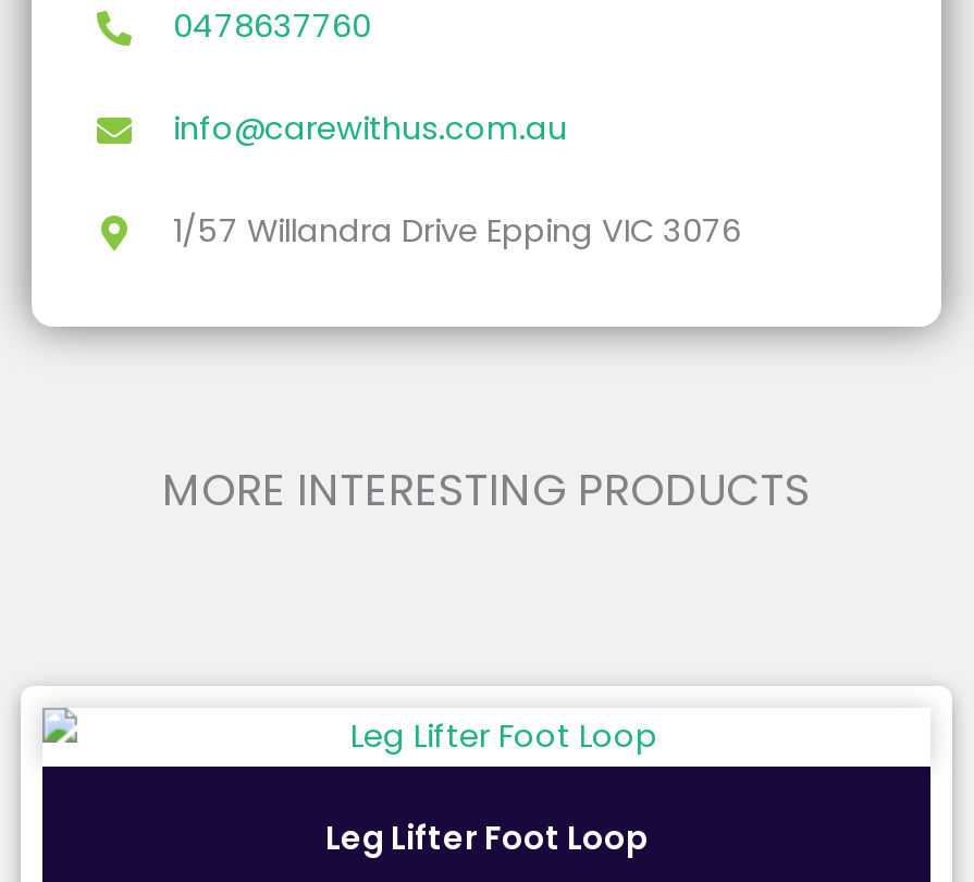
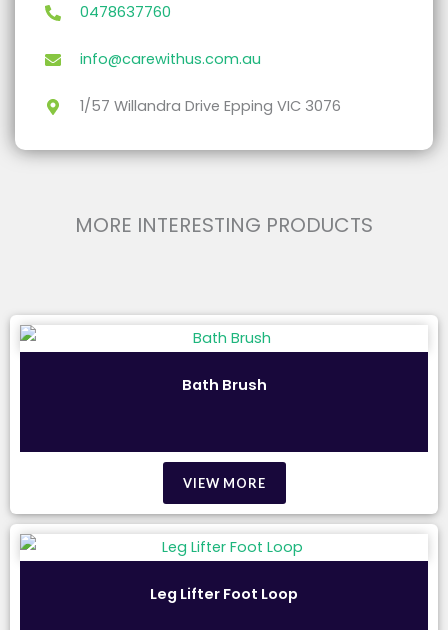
+ Bath Brush

+ VIEW MORE
